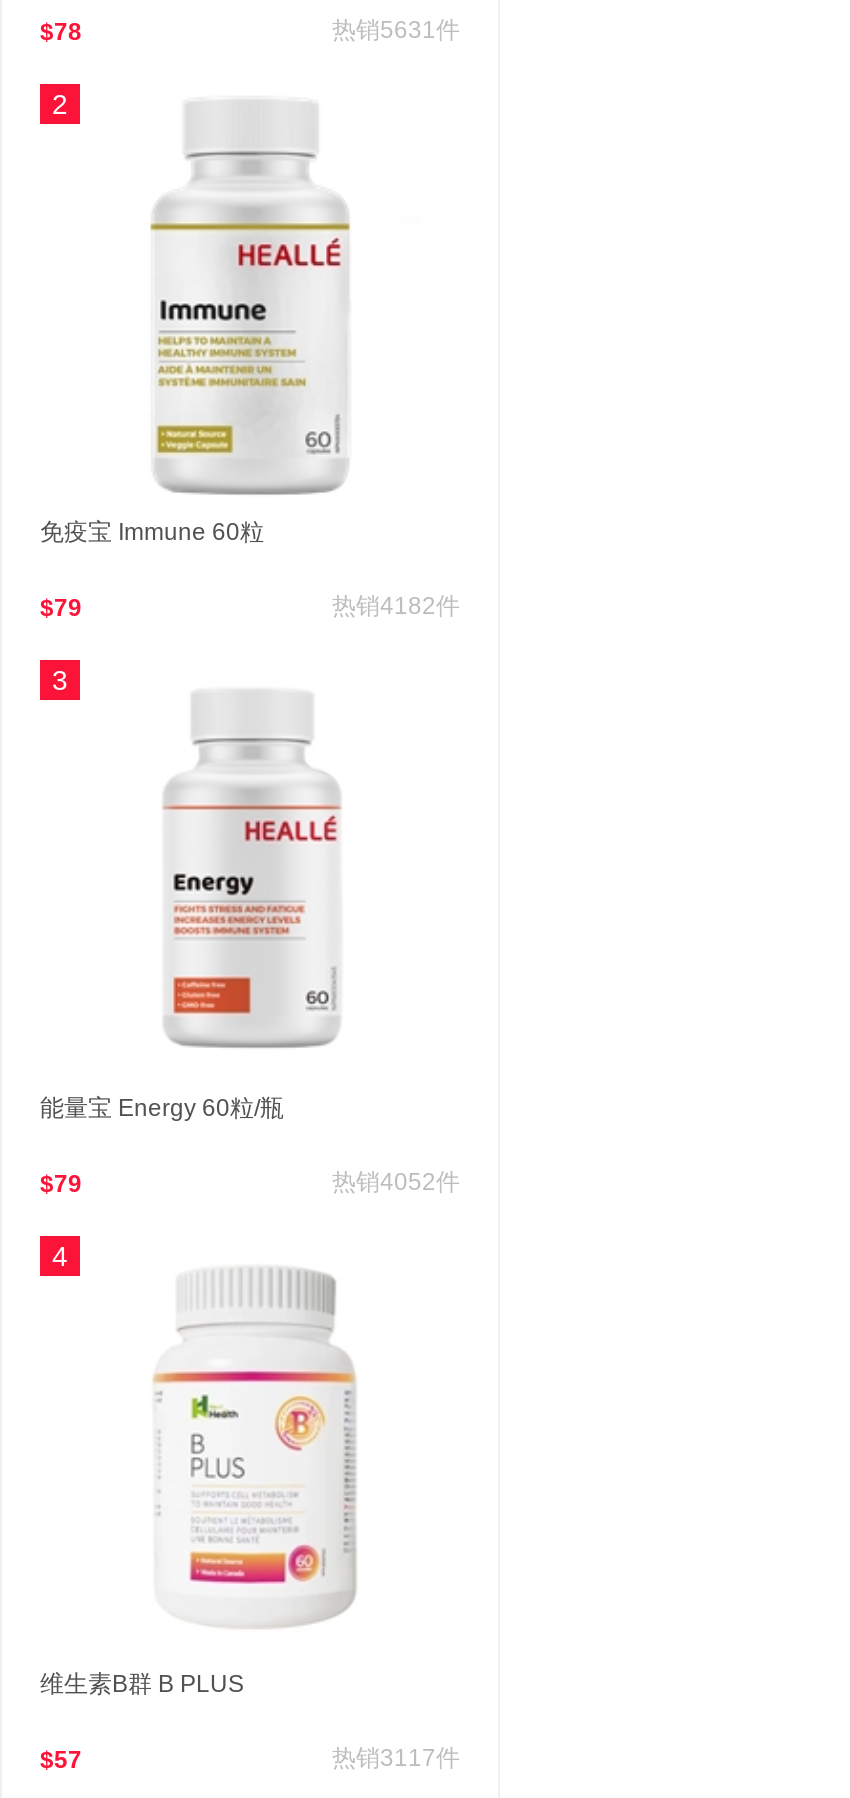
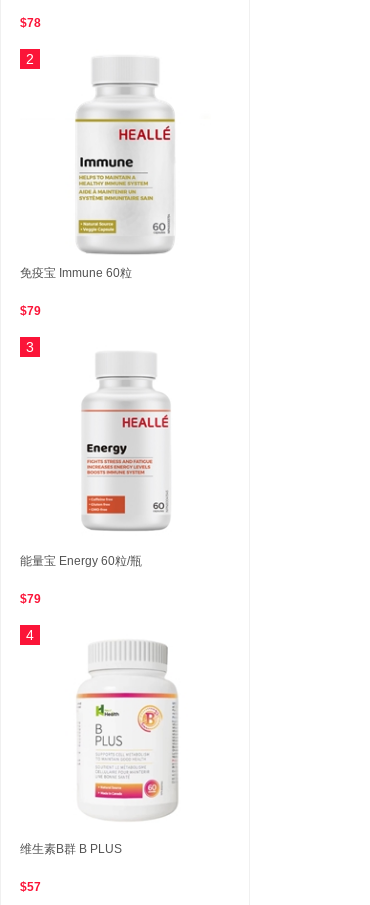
- 热销5631件

- 热销4182件

- 热销4052件

- 热销3117件
